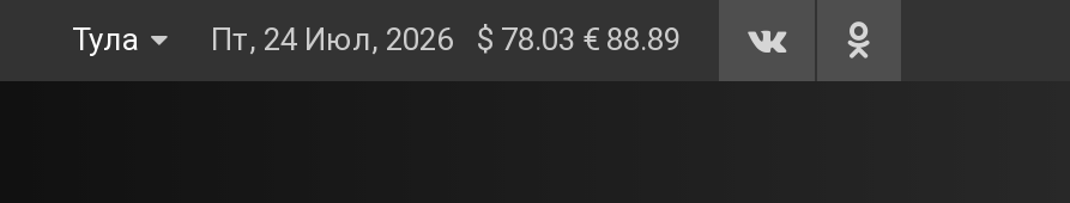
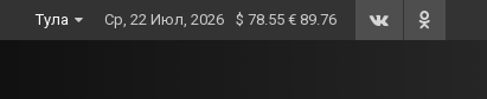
- Пт, 24 Июл, 2026
+ Ср, 22 Июл, 2026

- $ 78.03 € 88.89
+ $ 78.55 € 89.76
